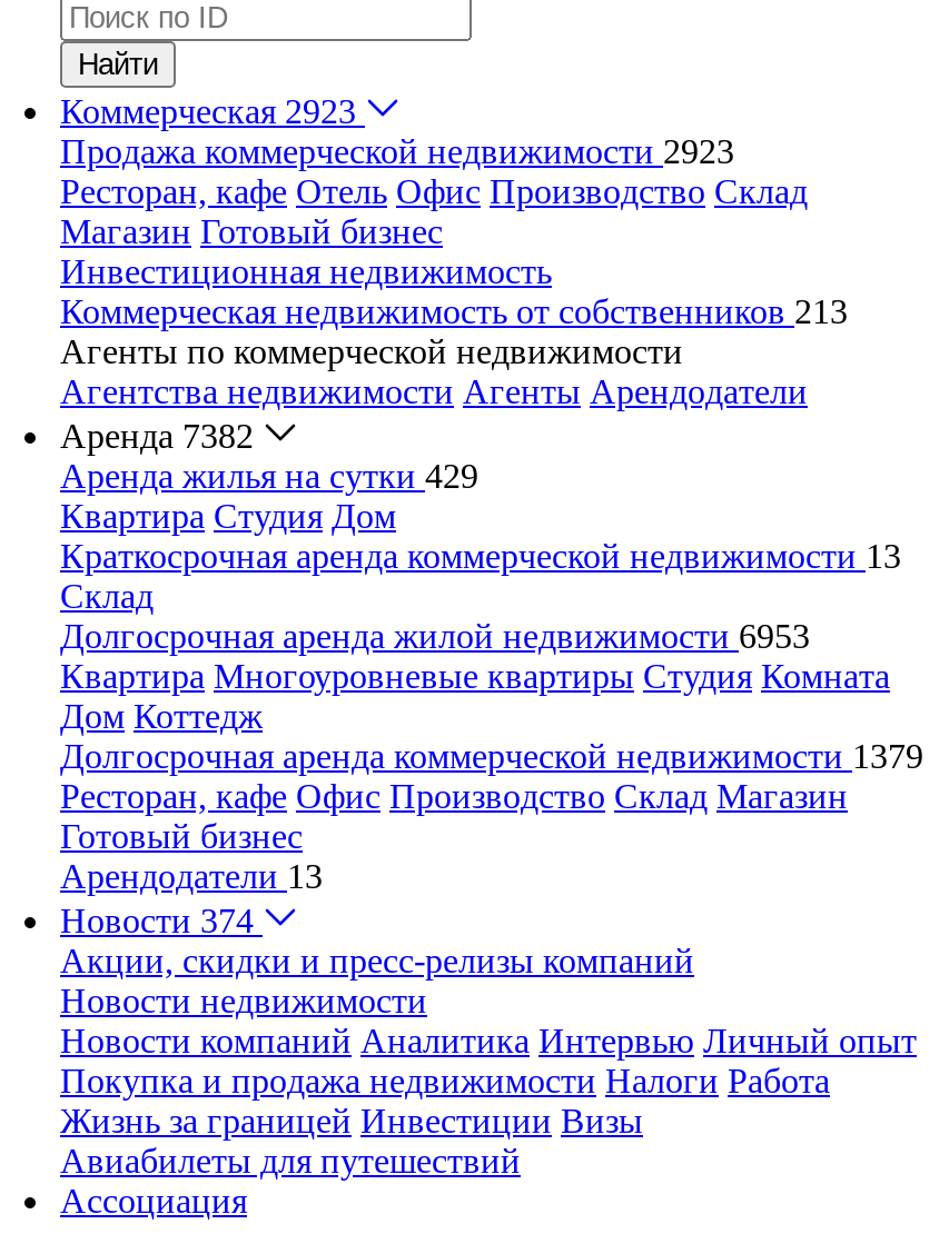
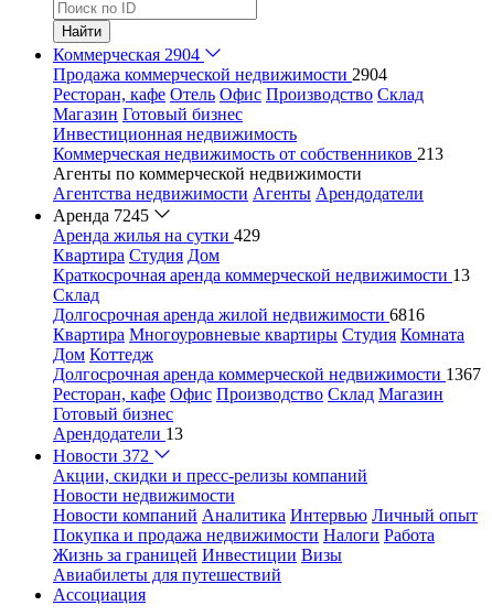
- Коммерческая 2923
+ Коммерческая 2904

- Продажа коммерческой недвижимости 2923
+ Продажа коммерческой недвижимости 2904

- Аренда 7382
+ Аренда 7245

- Долгосрочная аренда жилой недвижимости 6953
+ Долгосрочная аренда жилой недвижимости 6816

- Долгосрочная аренда коммерческой недвижимости 1379
+ Долгосрочная аренда коммерческой недвижимости 1367

- Новости 374
+ Новости 372
